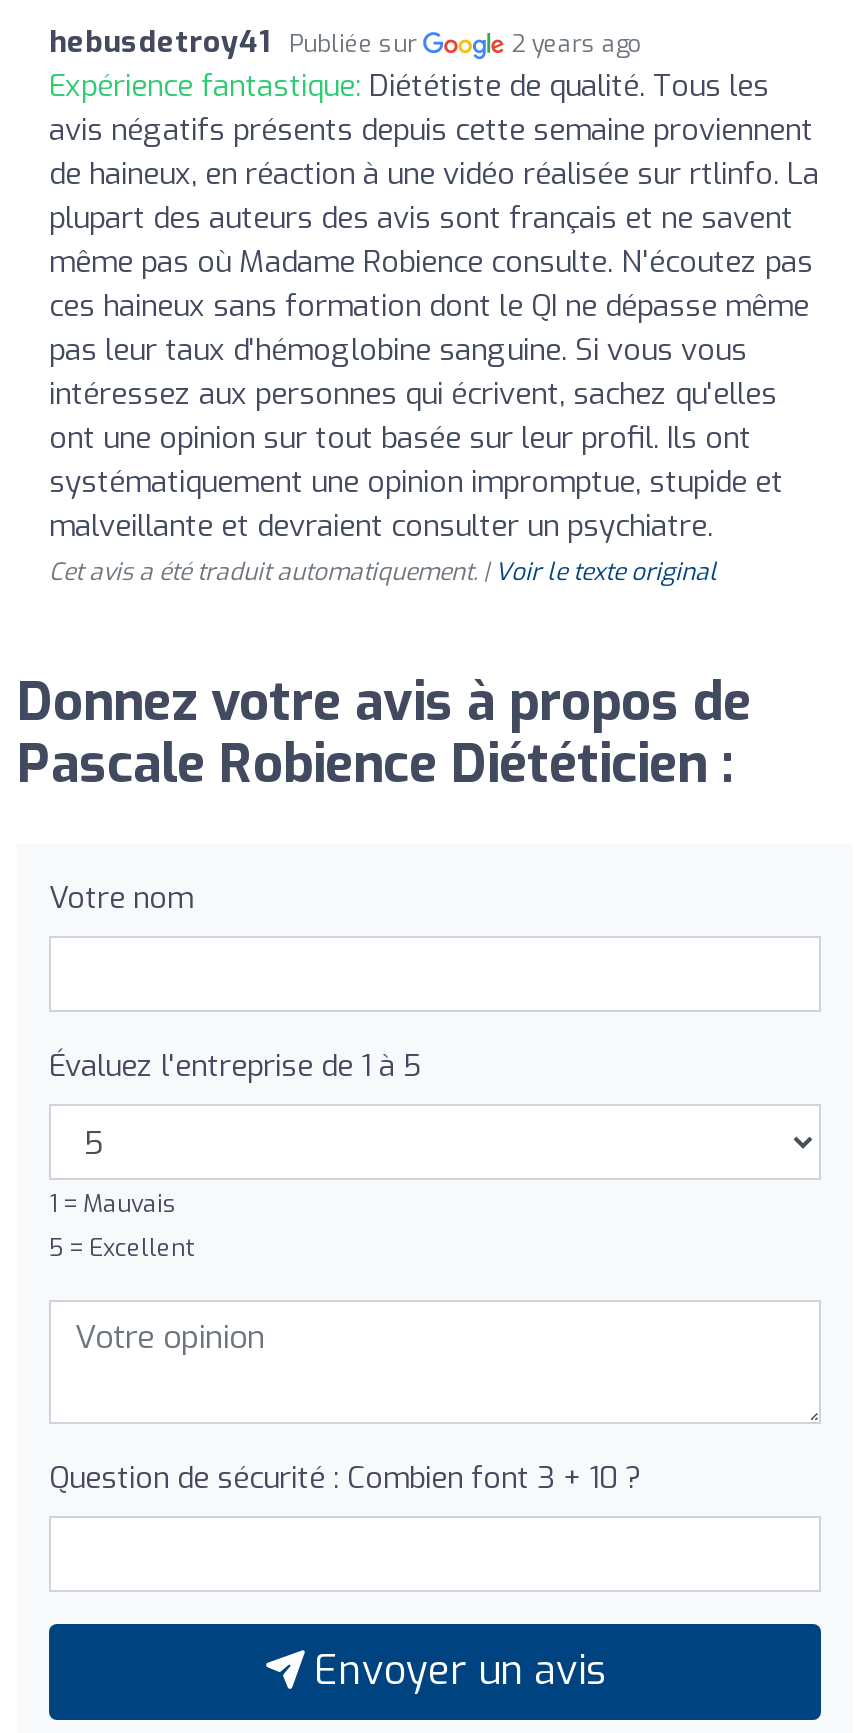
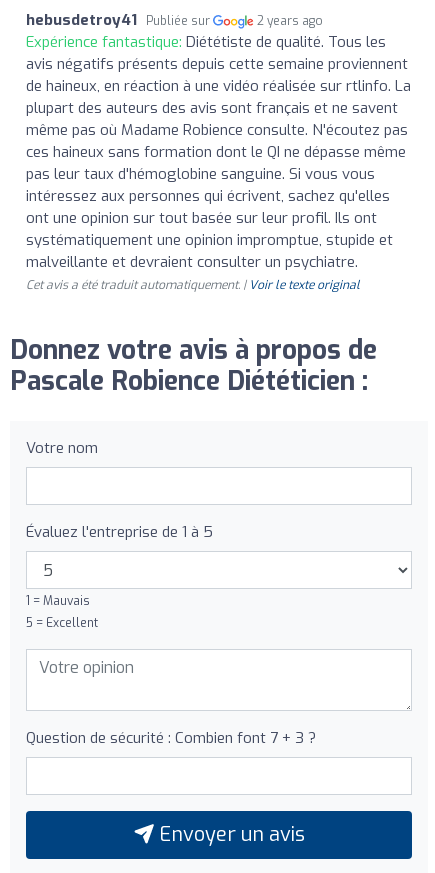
- Question de sécurité : Combien font 3 + 10 ?
+ Question de sécurité : Combien font 7 + 3 ?
